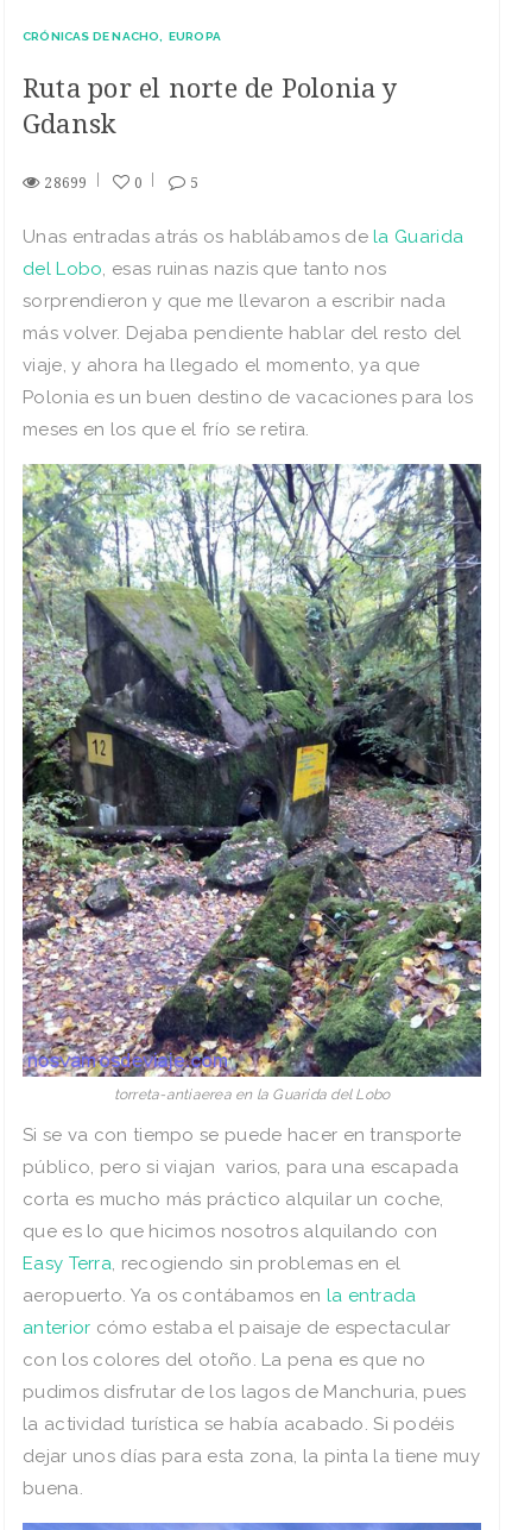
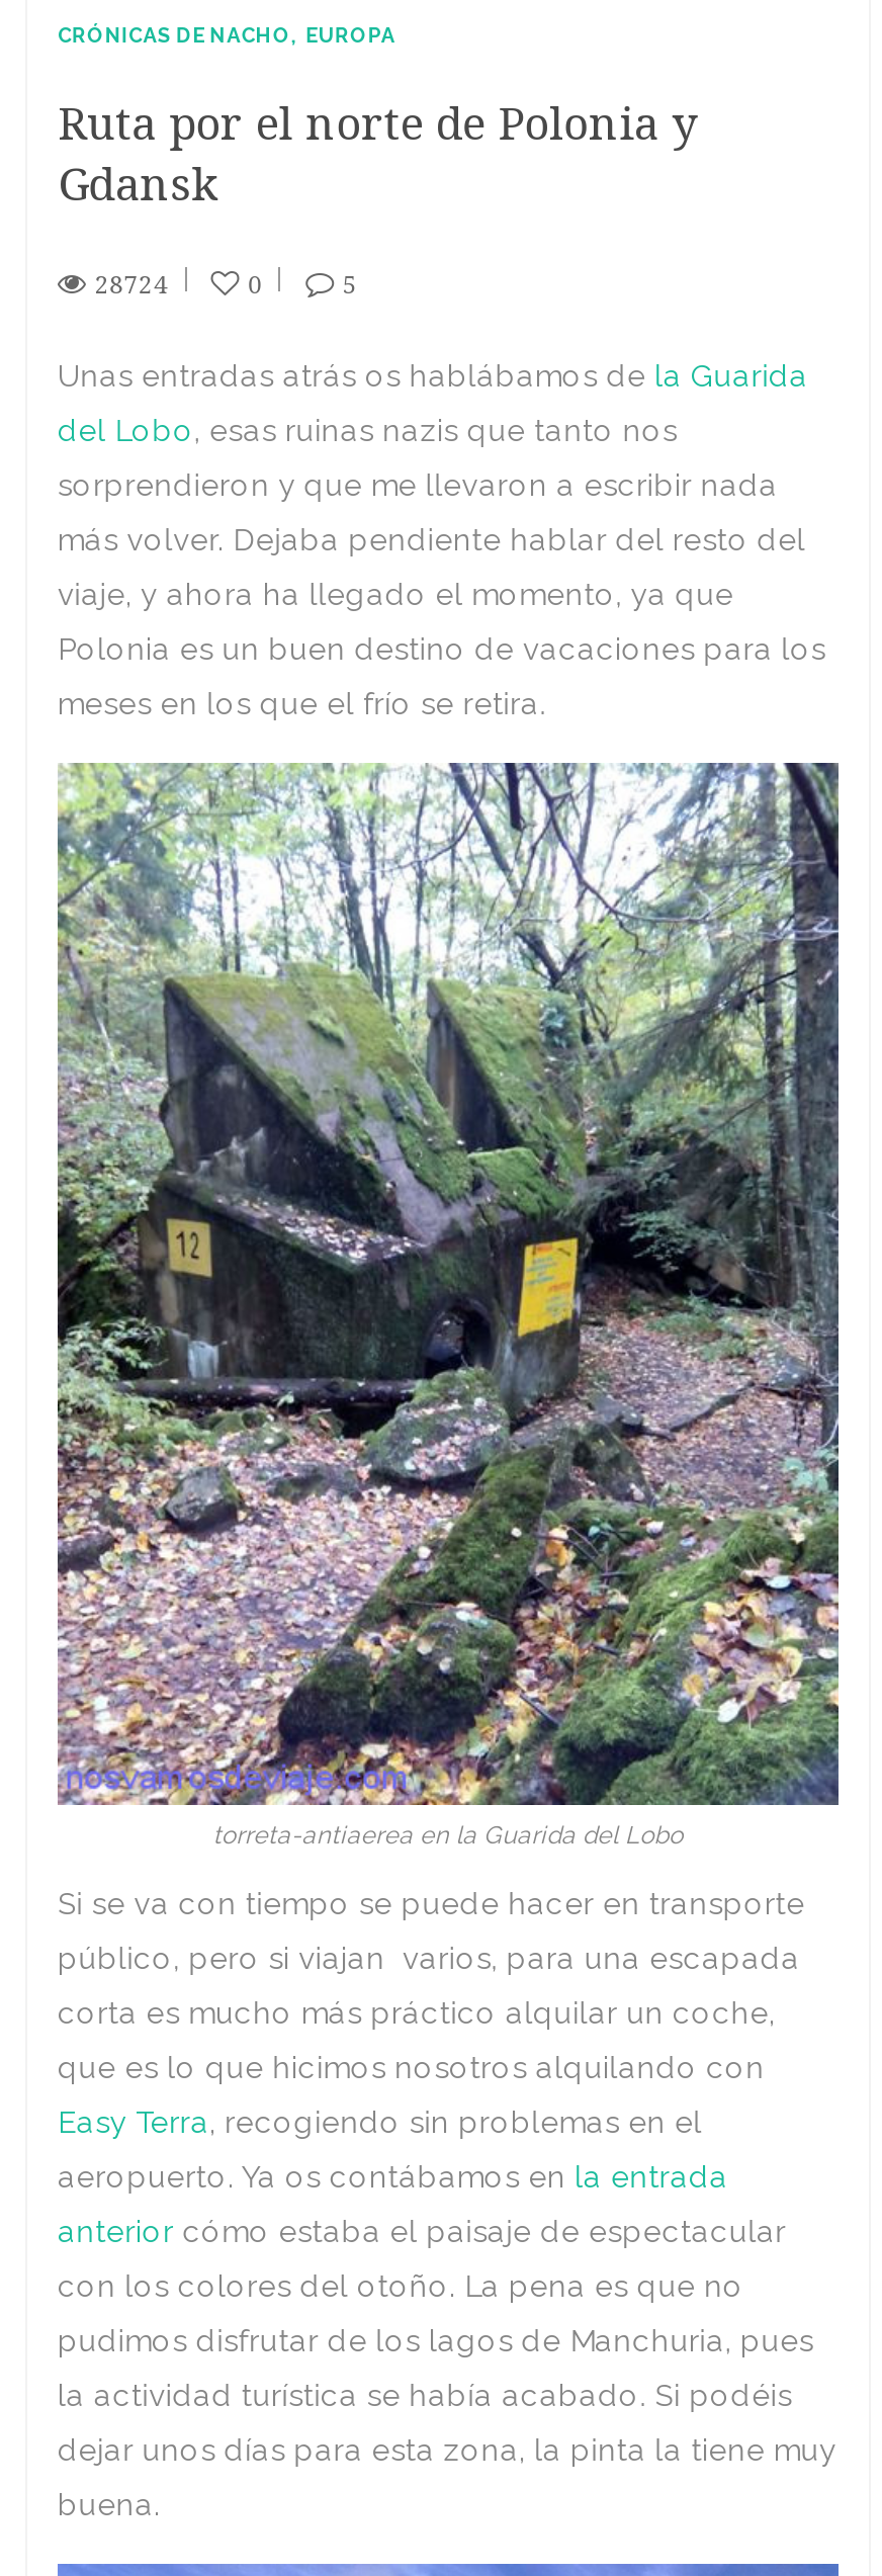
- 28699
+ 28724
